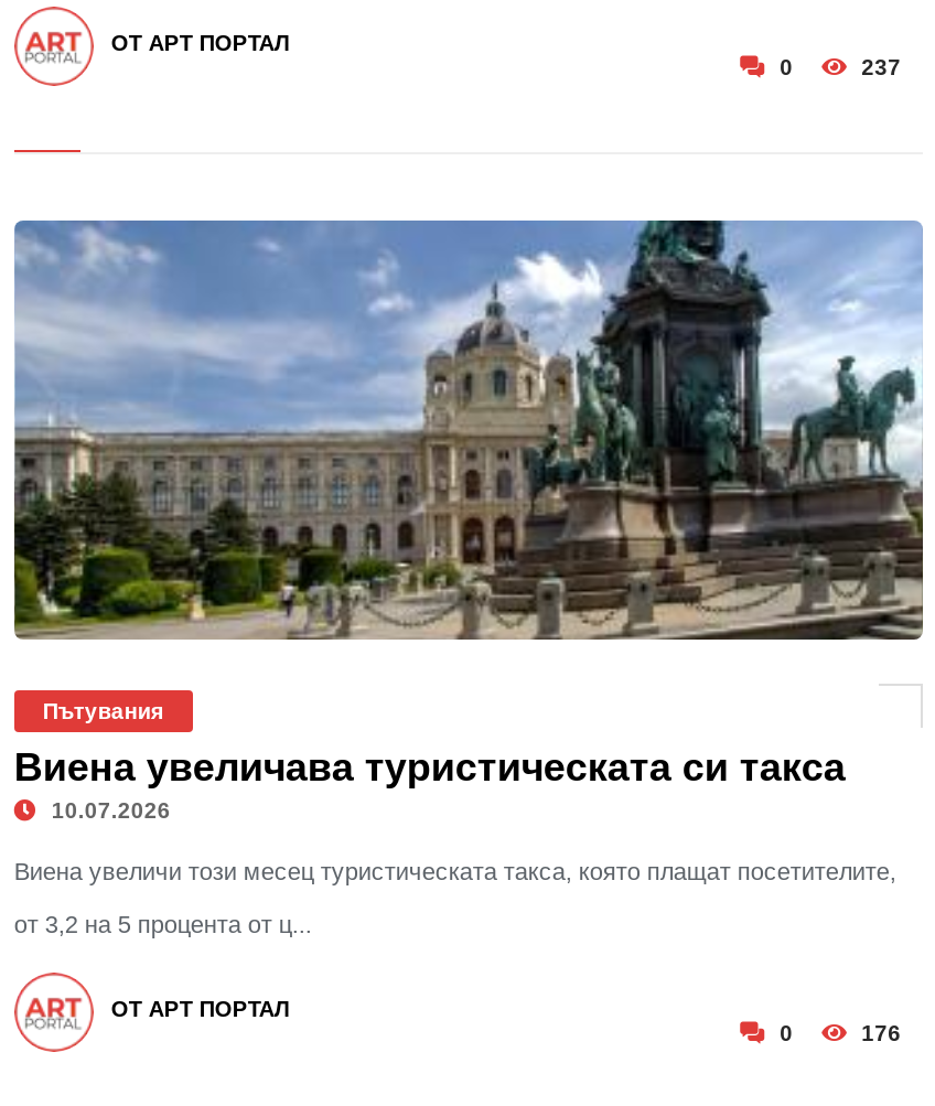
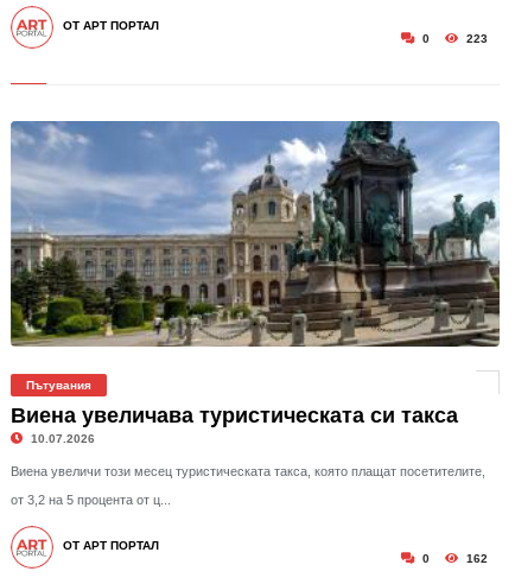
- 237
+ 223

- 176
+ 162
